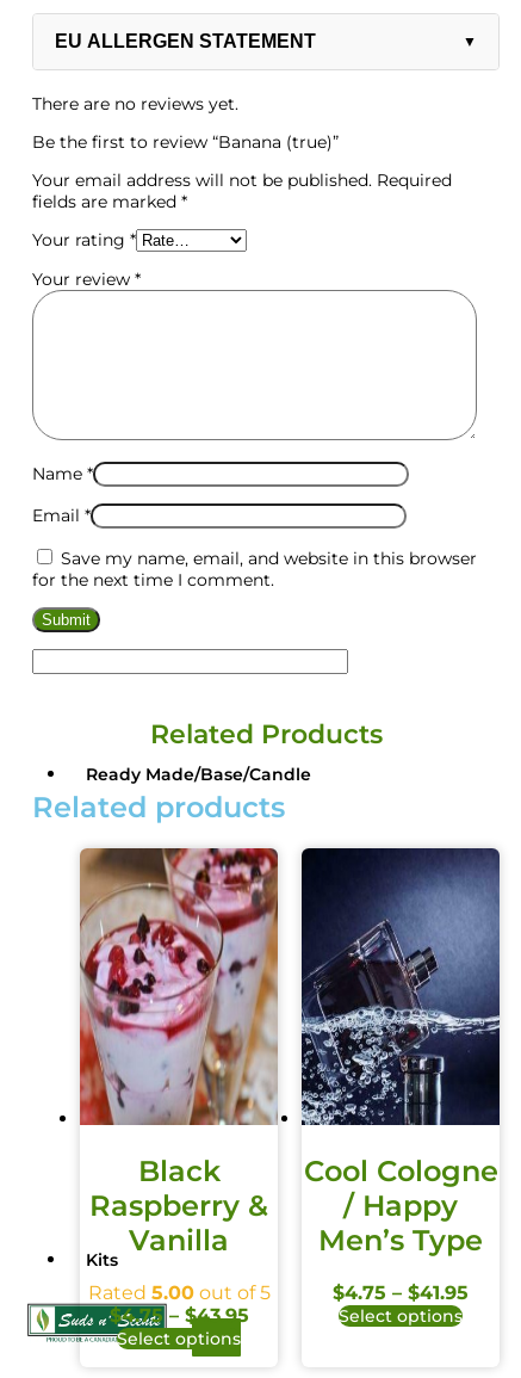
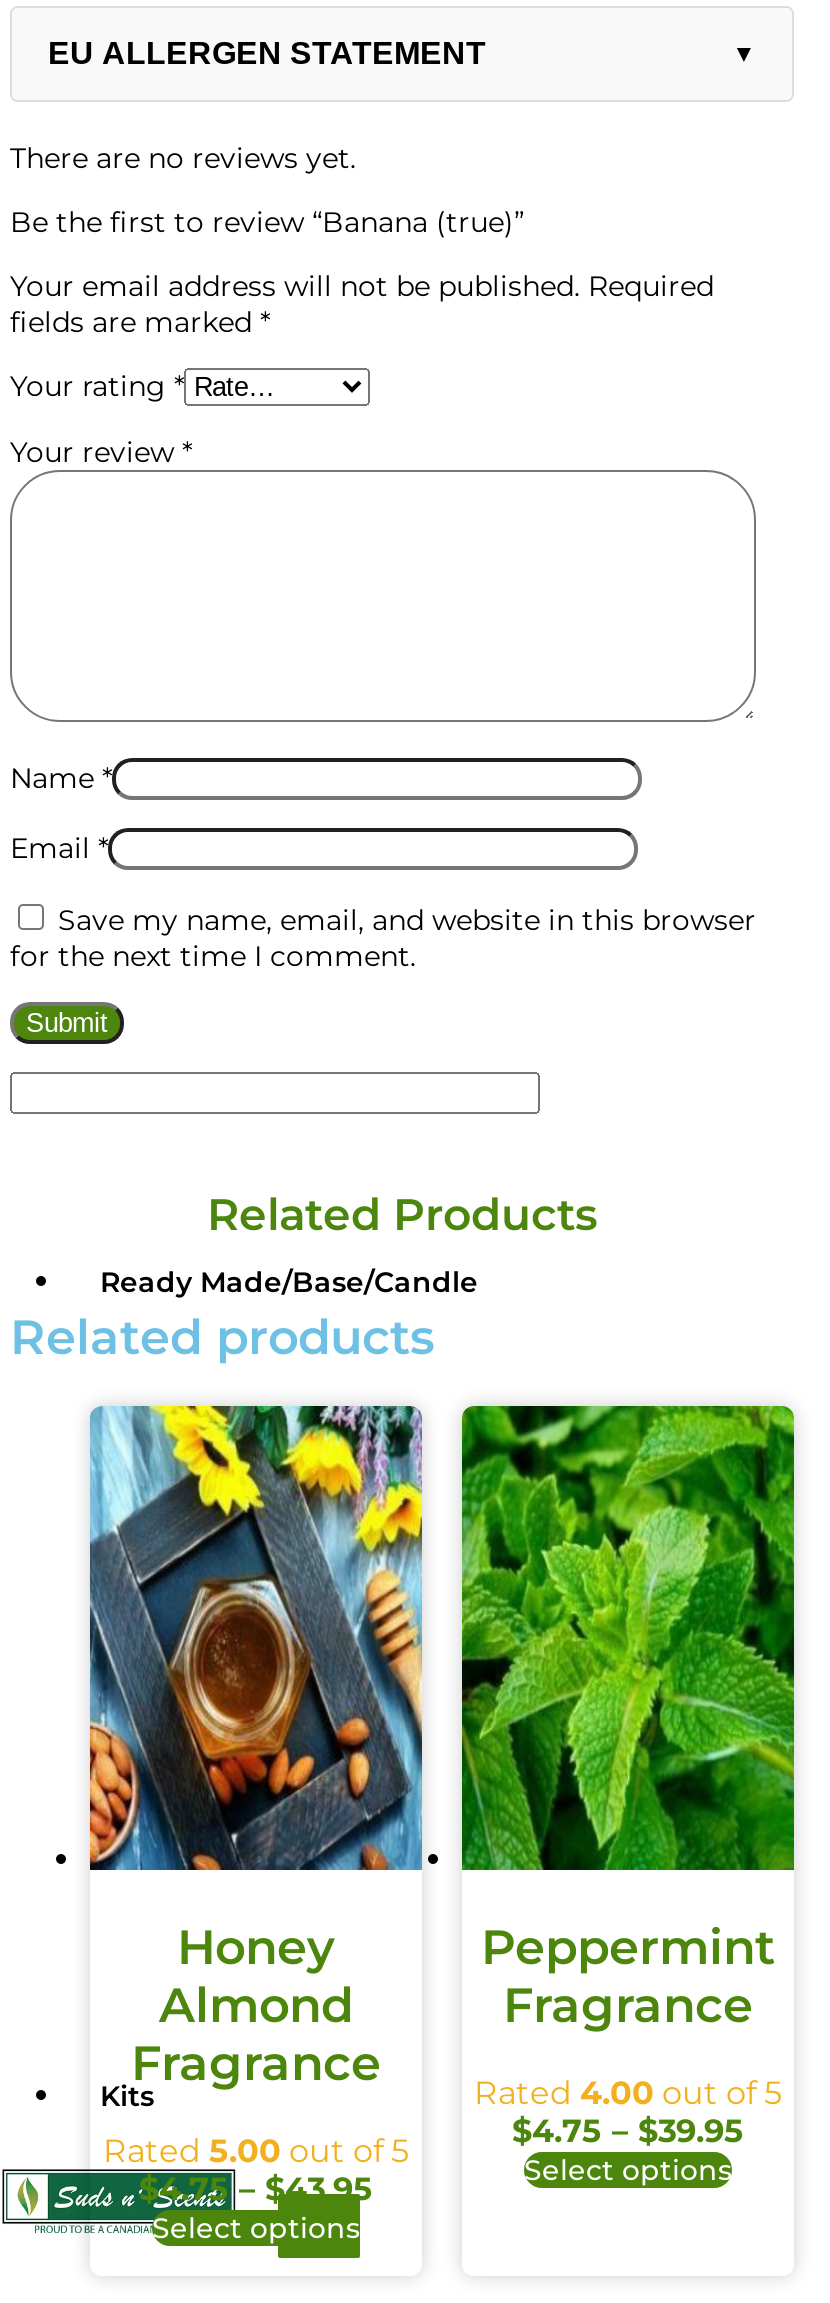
- [image]
- Black
- Raspberry &
- Vanilla
+ [image]
+ Honey
+ Almond
+ Fragrance

- [image]
- Cool Cologne
- / Happy
- Men’s Type
+ [image]
+ Peppermint
+ Fragrance

- $4.75 – $41.95
+ Rated 4.00 out of 5
+ $4.75 – $39.95
